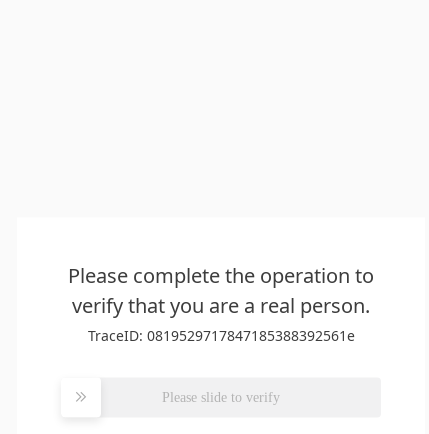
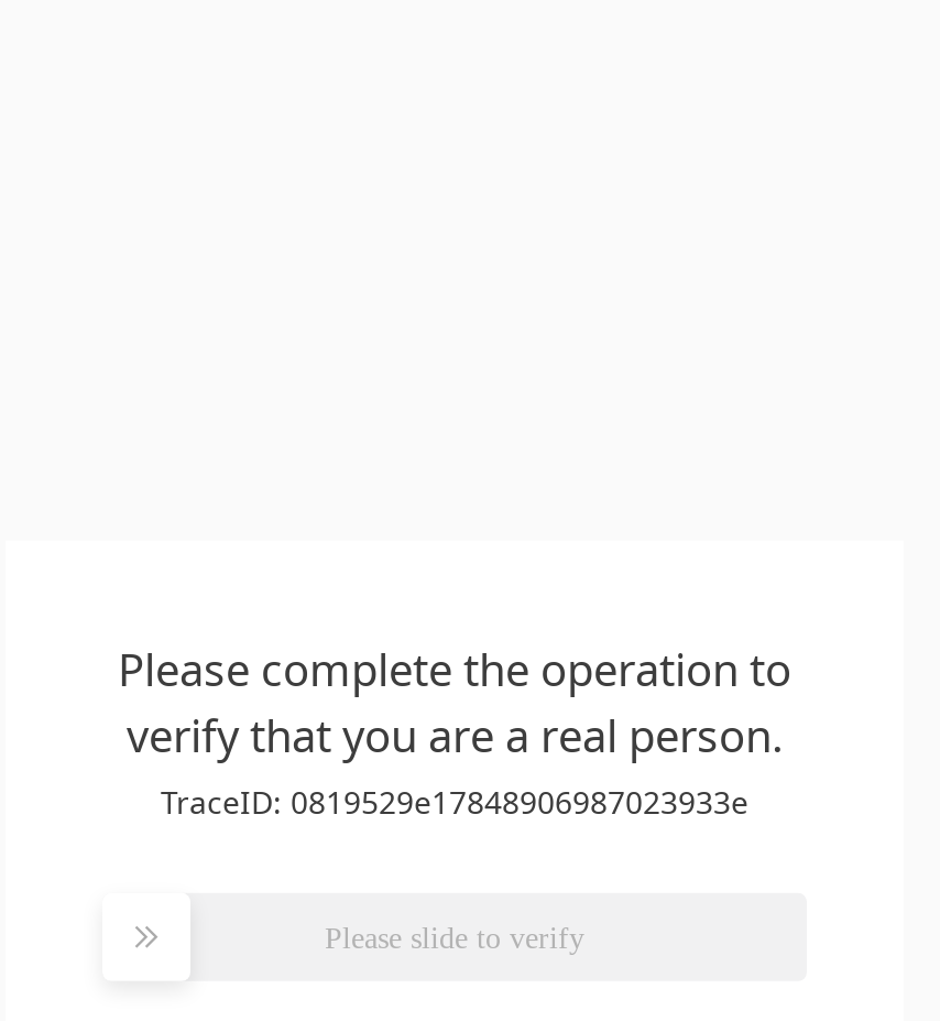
- TraceID: 0819529717847185388392561e
+ TraceID: 0819529e17848906987023933e
